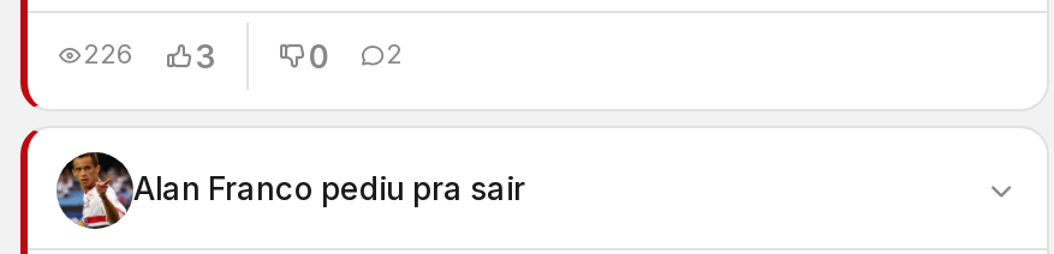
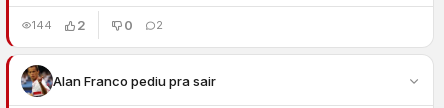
- 226
+ 144

- 3
+ 2
